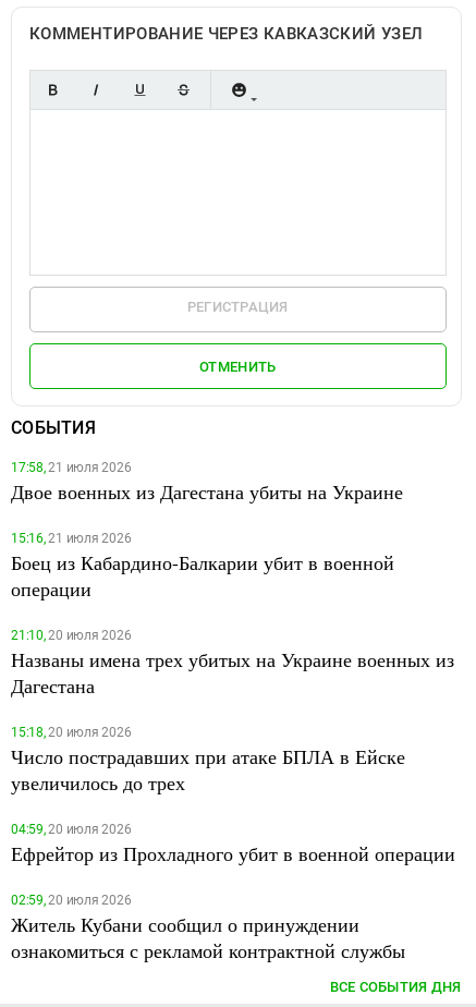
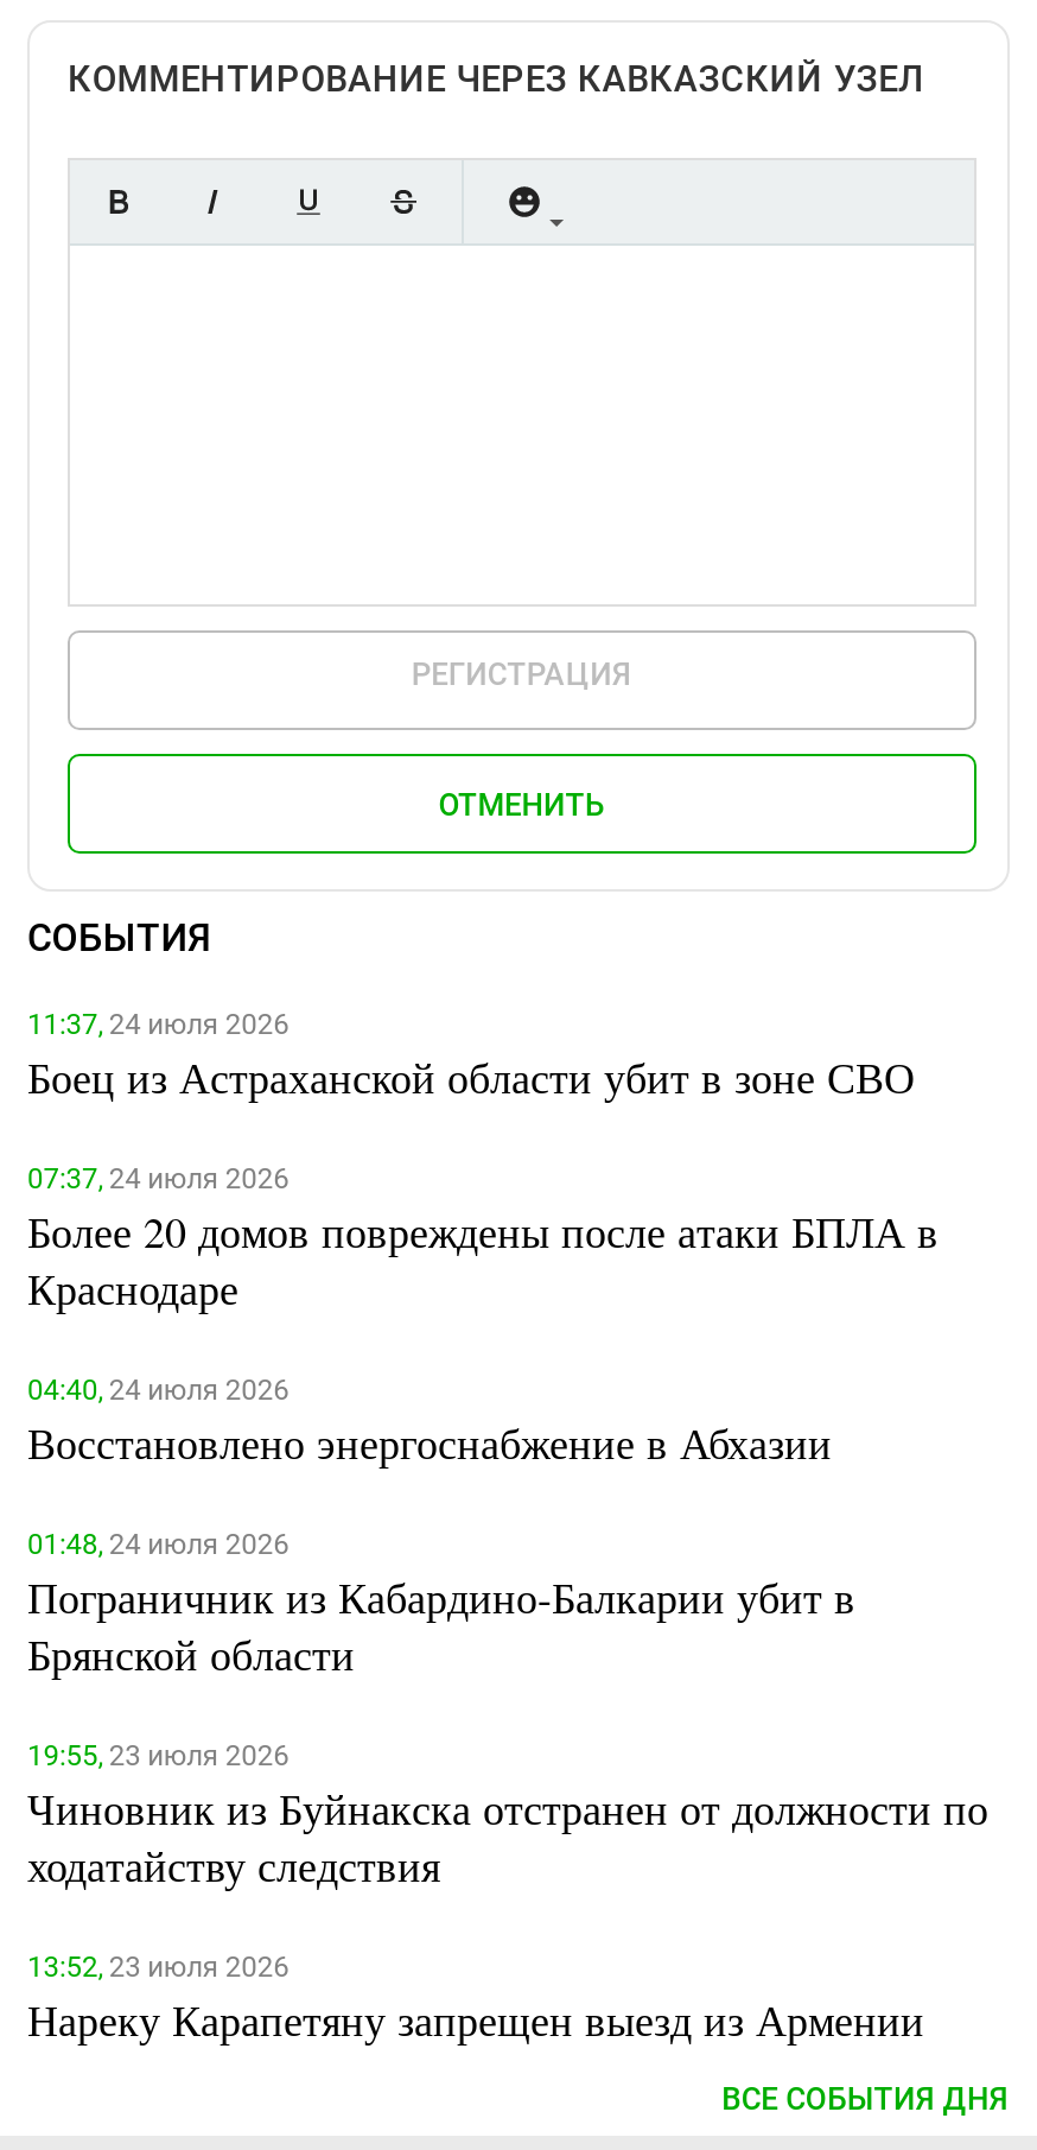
- 17:58, 21 июля 2026
- Двое военных из Дагестана убиты на Украине
+ 11:37, 24 июля 2026
+ Боец из Астраханской области убит в зоне СВО

- 15:16, 21 июля 2026
- Боец из Кабардино-Балкарии убит в военной
- операции
+ 07:37, 24 июля 2026
+ Более 20 домов повреждены после атаки БПЛА в
+ Краснодаре

- 21:10, 20 июля 2026
- Названы имена трех убитых на Украине военных из
- Дагестана
+ 04:40, 24 июля 2026
+ Восстановлено энергоснабжение в Абхазии

- 15:18, 20 июля 2026
- Число пострадавших при атаке БПЛА в Ейске
- увеличилось до трех
+ 01:48, 24 июля 2026
+ Пограничник из Кабардино-Балкарии убит в
+ Брянской области

- 04:59, 20 июля 2026
- Ефрейтор из Прохладного убит в военной операции
+ 19:55, 23 июля 2026
+ Чиновник из Буйнакска отстранен от должности по
+ ходатайству следствия

- 02:59, 20 июля 2026
- Житель Кубани сообщил о принуждении
- ознакомиться с рекламой контрактной службы
+ 13:52, 23 июля 2026
+ Нареку Карапетяну запрещен выезд из Армении
